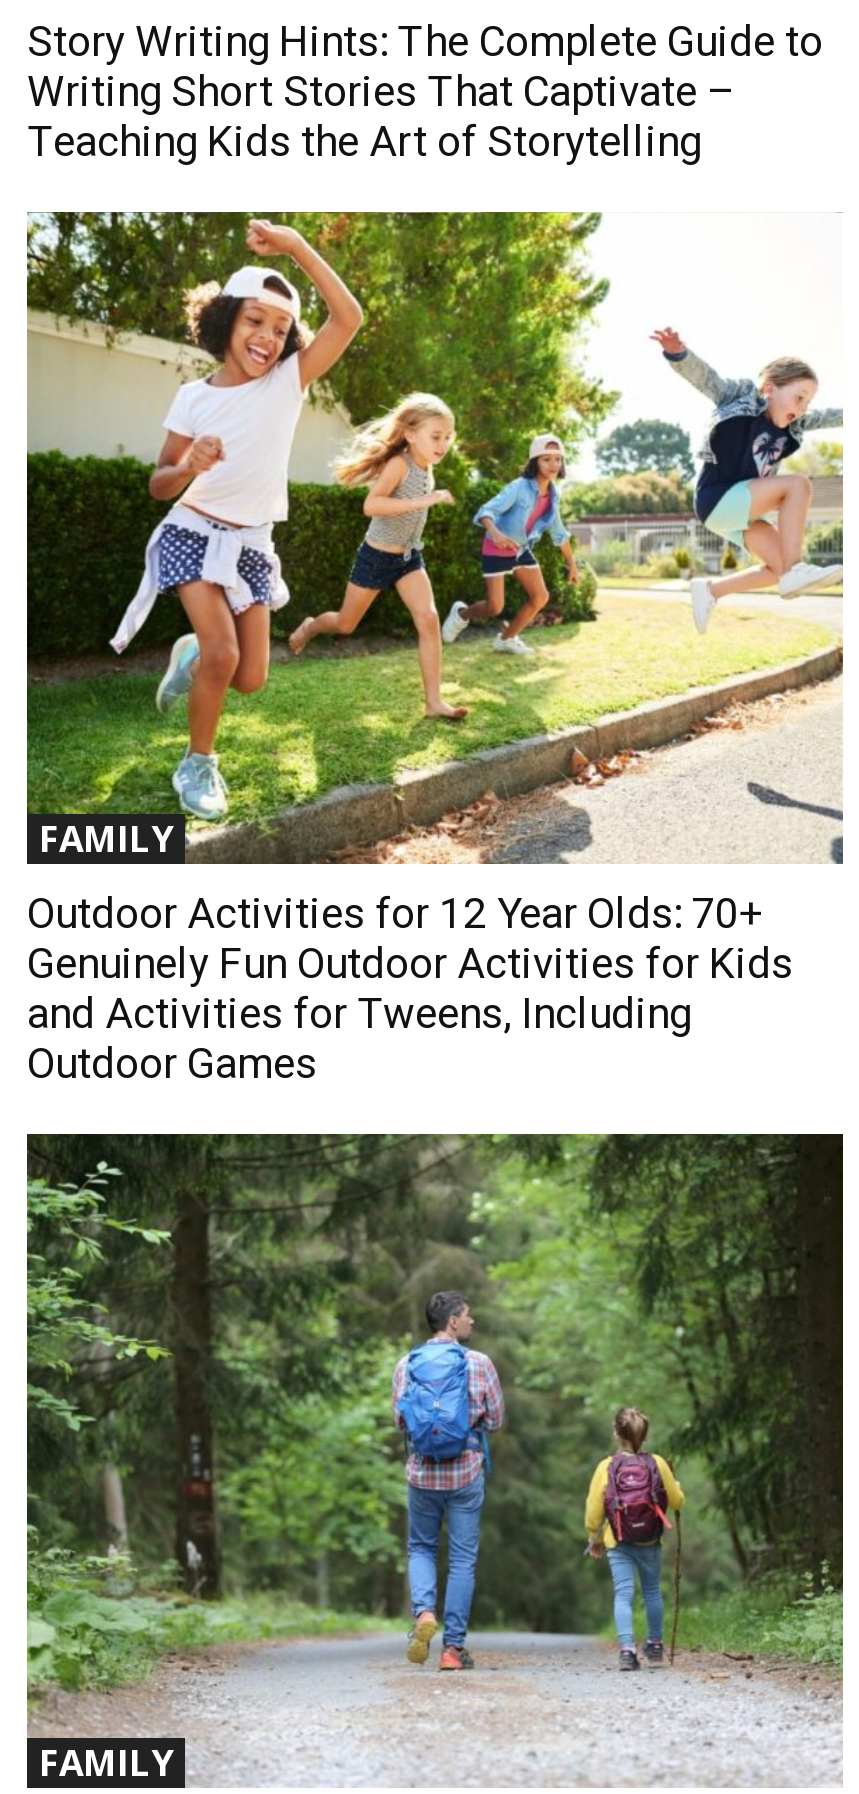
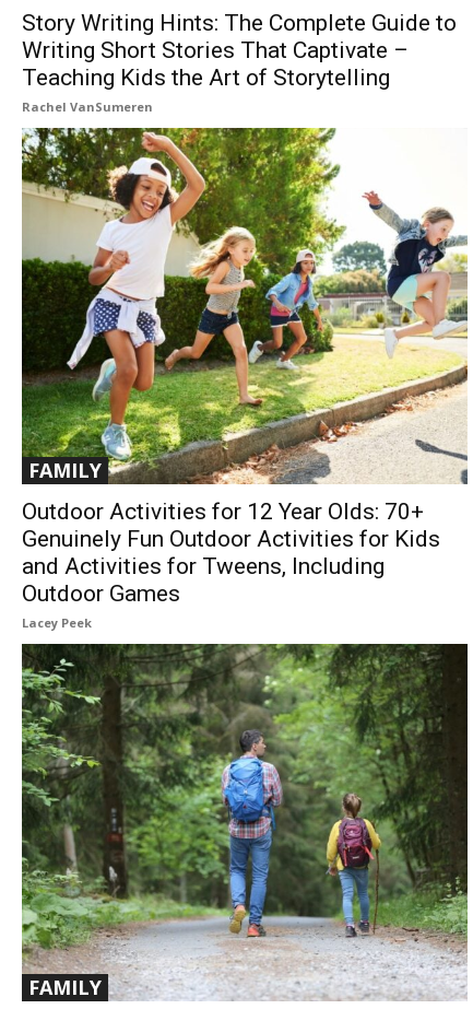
+ Rachel VanSumeren

+ Lacey Peek
